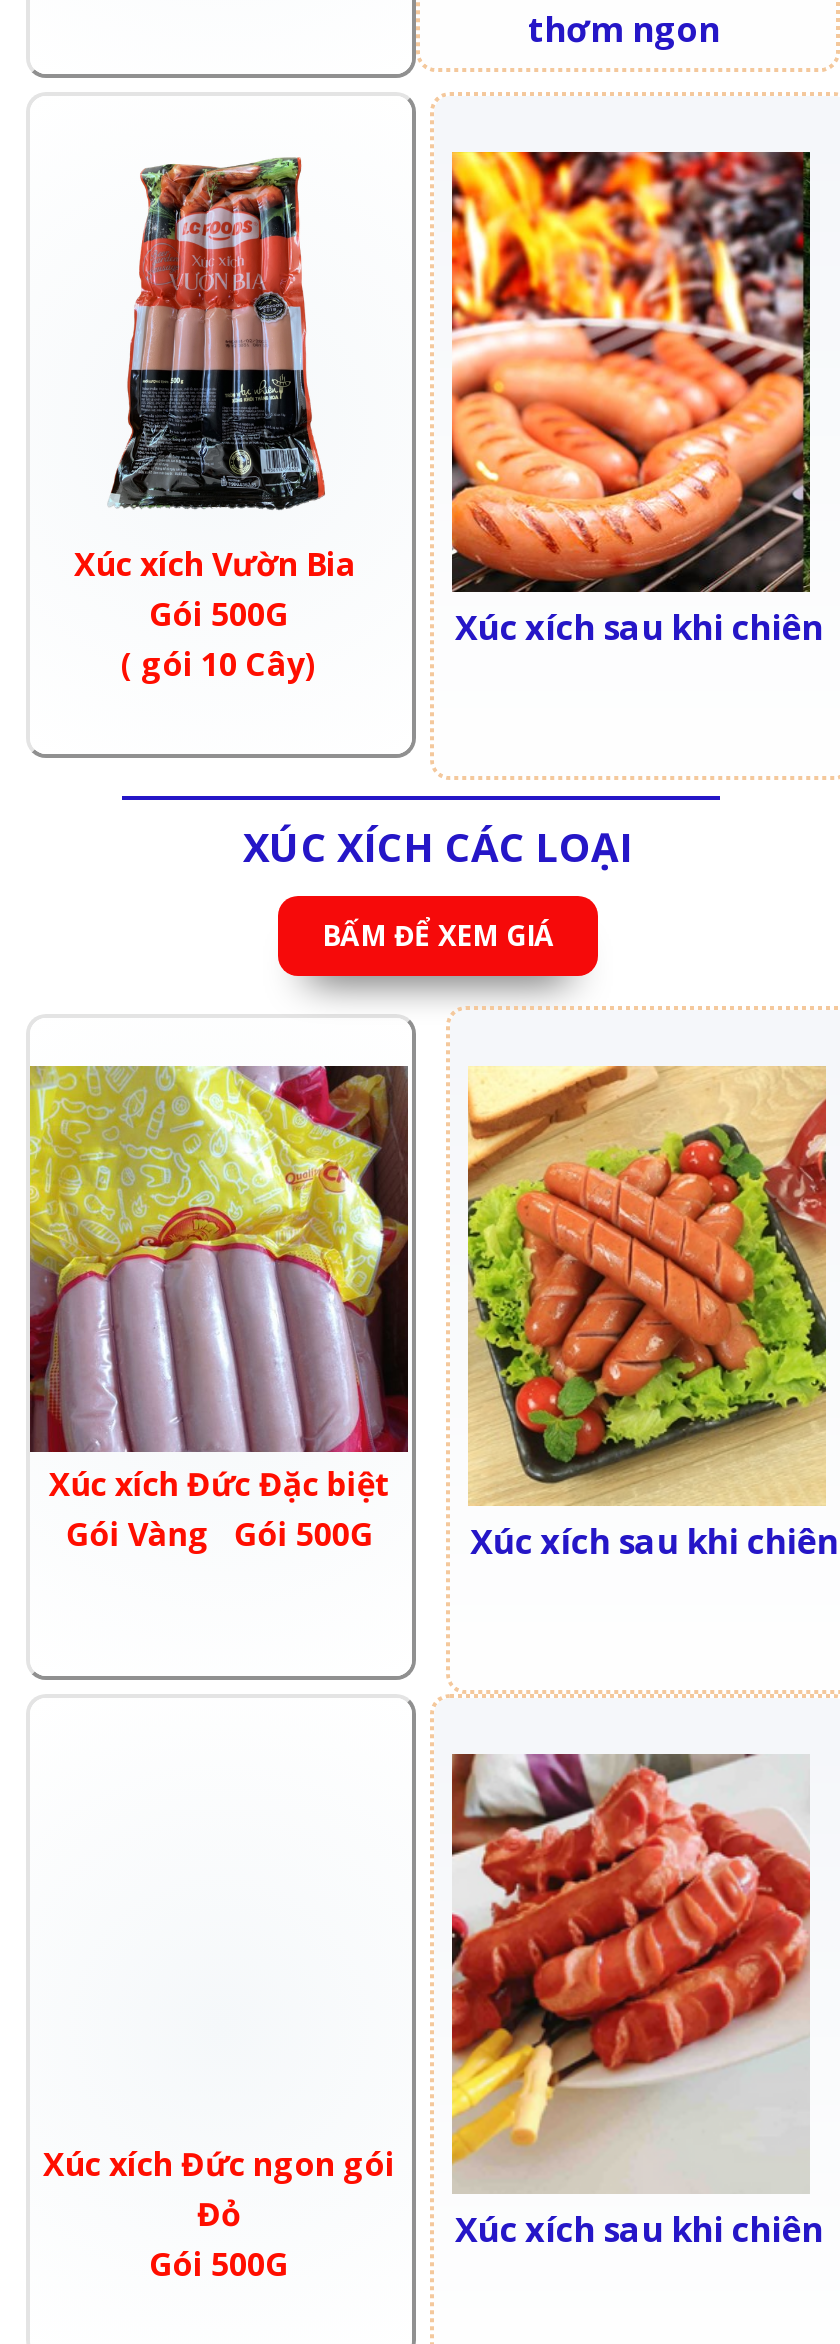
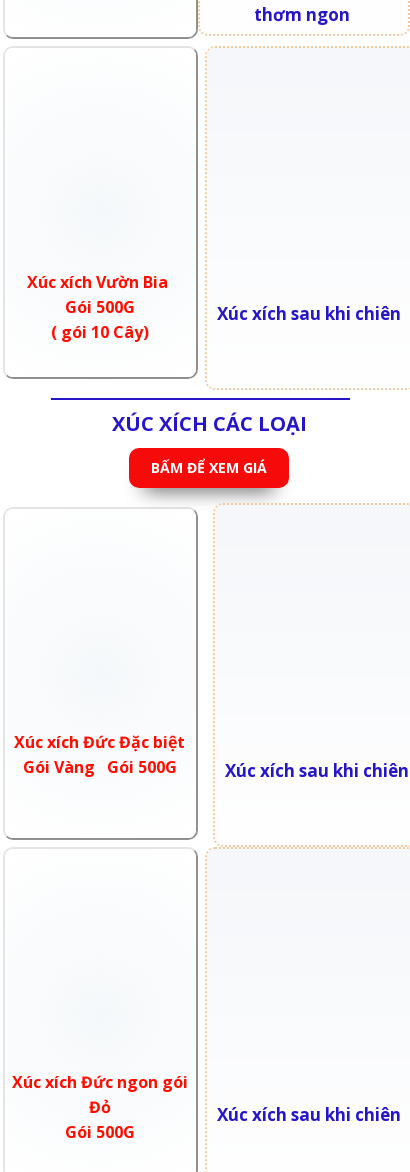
- [image]

- [image]

- [image]

- [image]

- [image]
